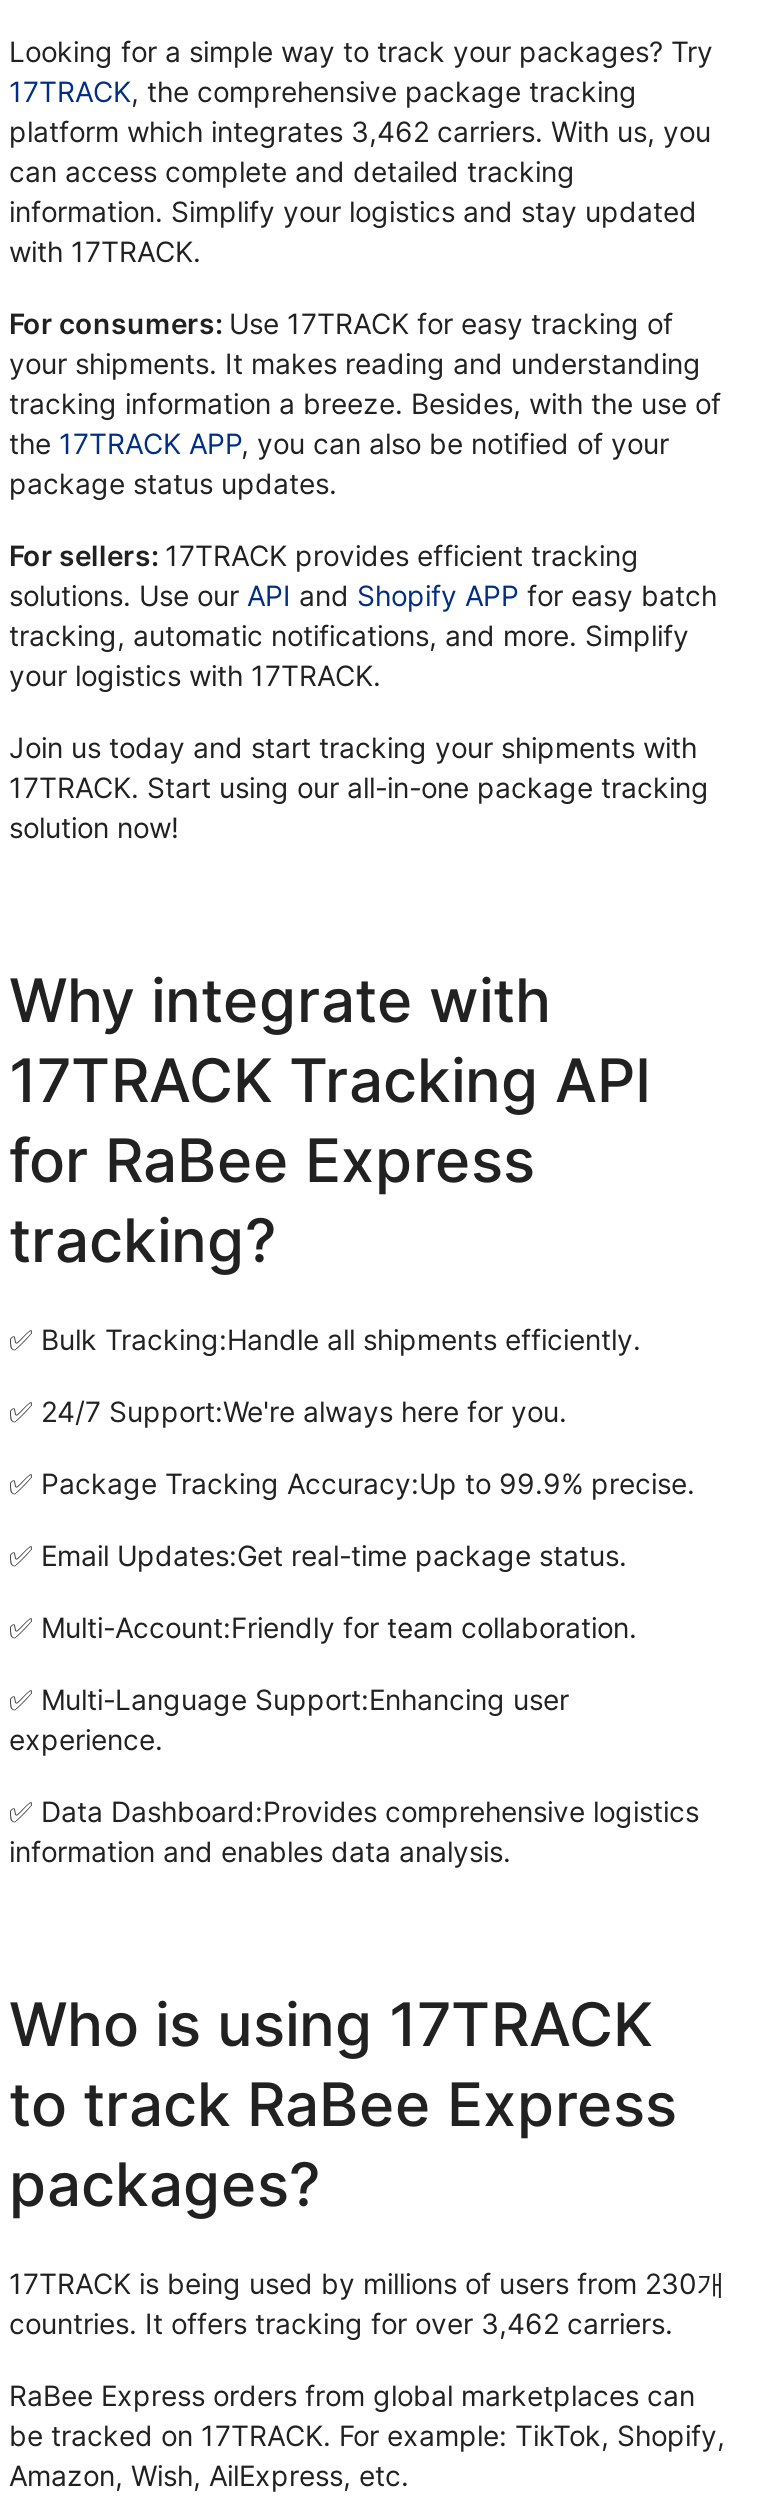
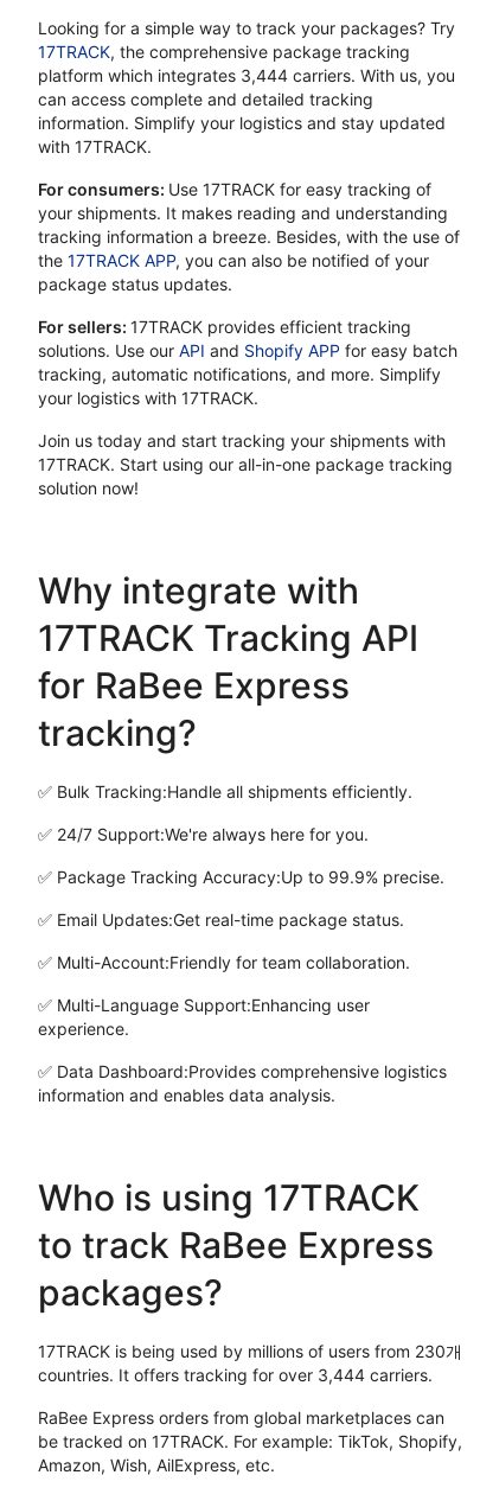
- platform which integrates 3,462 carriers. With us, you
+ platform which integrates 3,444 carriers. With us, you

- countries. It offers tracking for over 3,462 carriers.
+ countries. It offers tracking for over 3,444 carriers.
